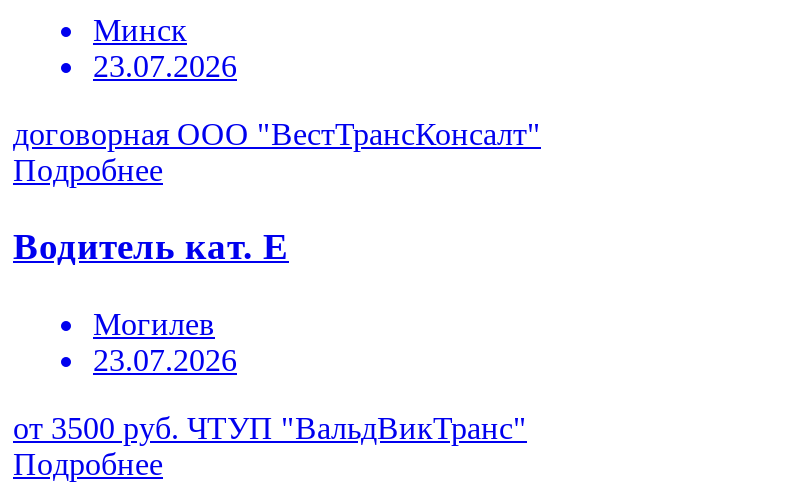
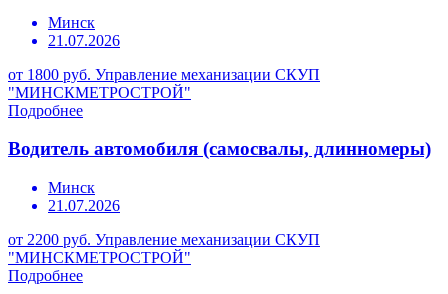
- 23.07.2026
+ 21.07.2026

- договорная ООО "ВестТрансКонсалт"
+ от 1800 руб. Управление механизации СКУП
+ "МИНСКМЕТРОСТРОЙ"

- Водитель кат. Е
+ Водитель автомобиля (самосвалы, длинномеры)

- Могилев
- 23.07.2026
+ Минск
+ 21.07.2026

- от 3500 руб. ЧТУП "ВальдВикТранс"
+ от 2200 руб. Управление механизации СКУП
+ "МИНСКМЕТРОСТРОЙ"
